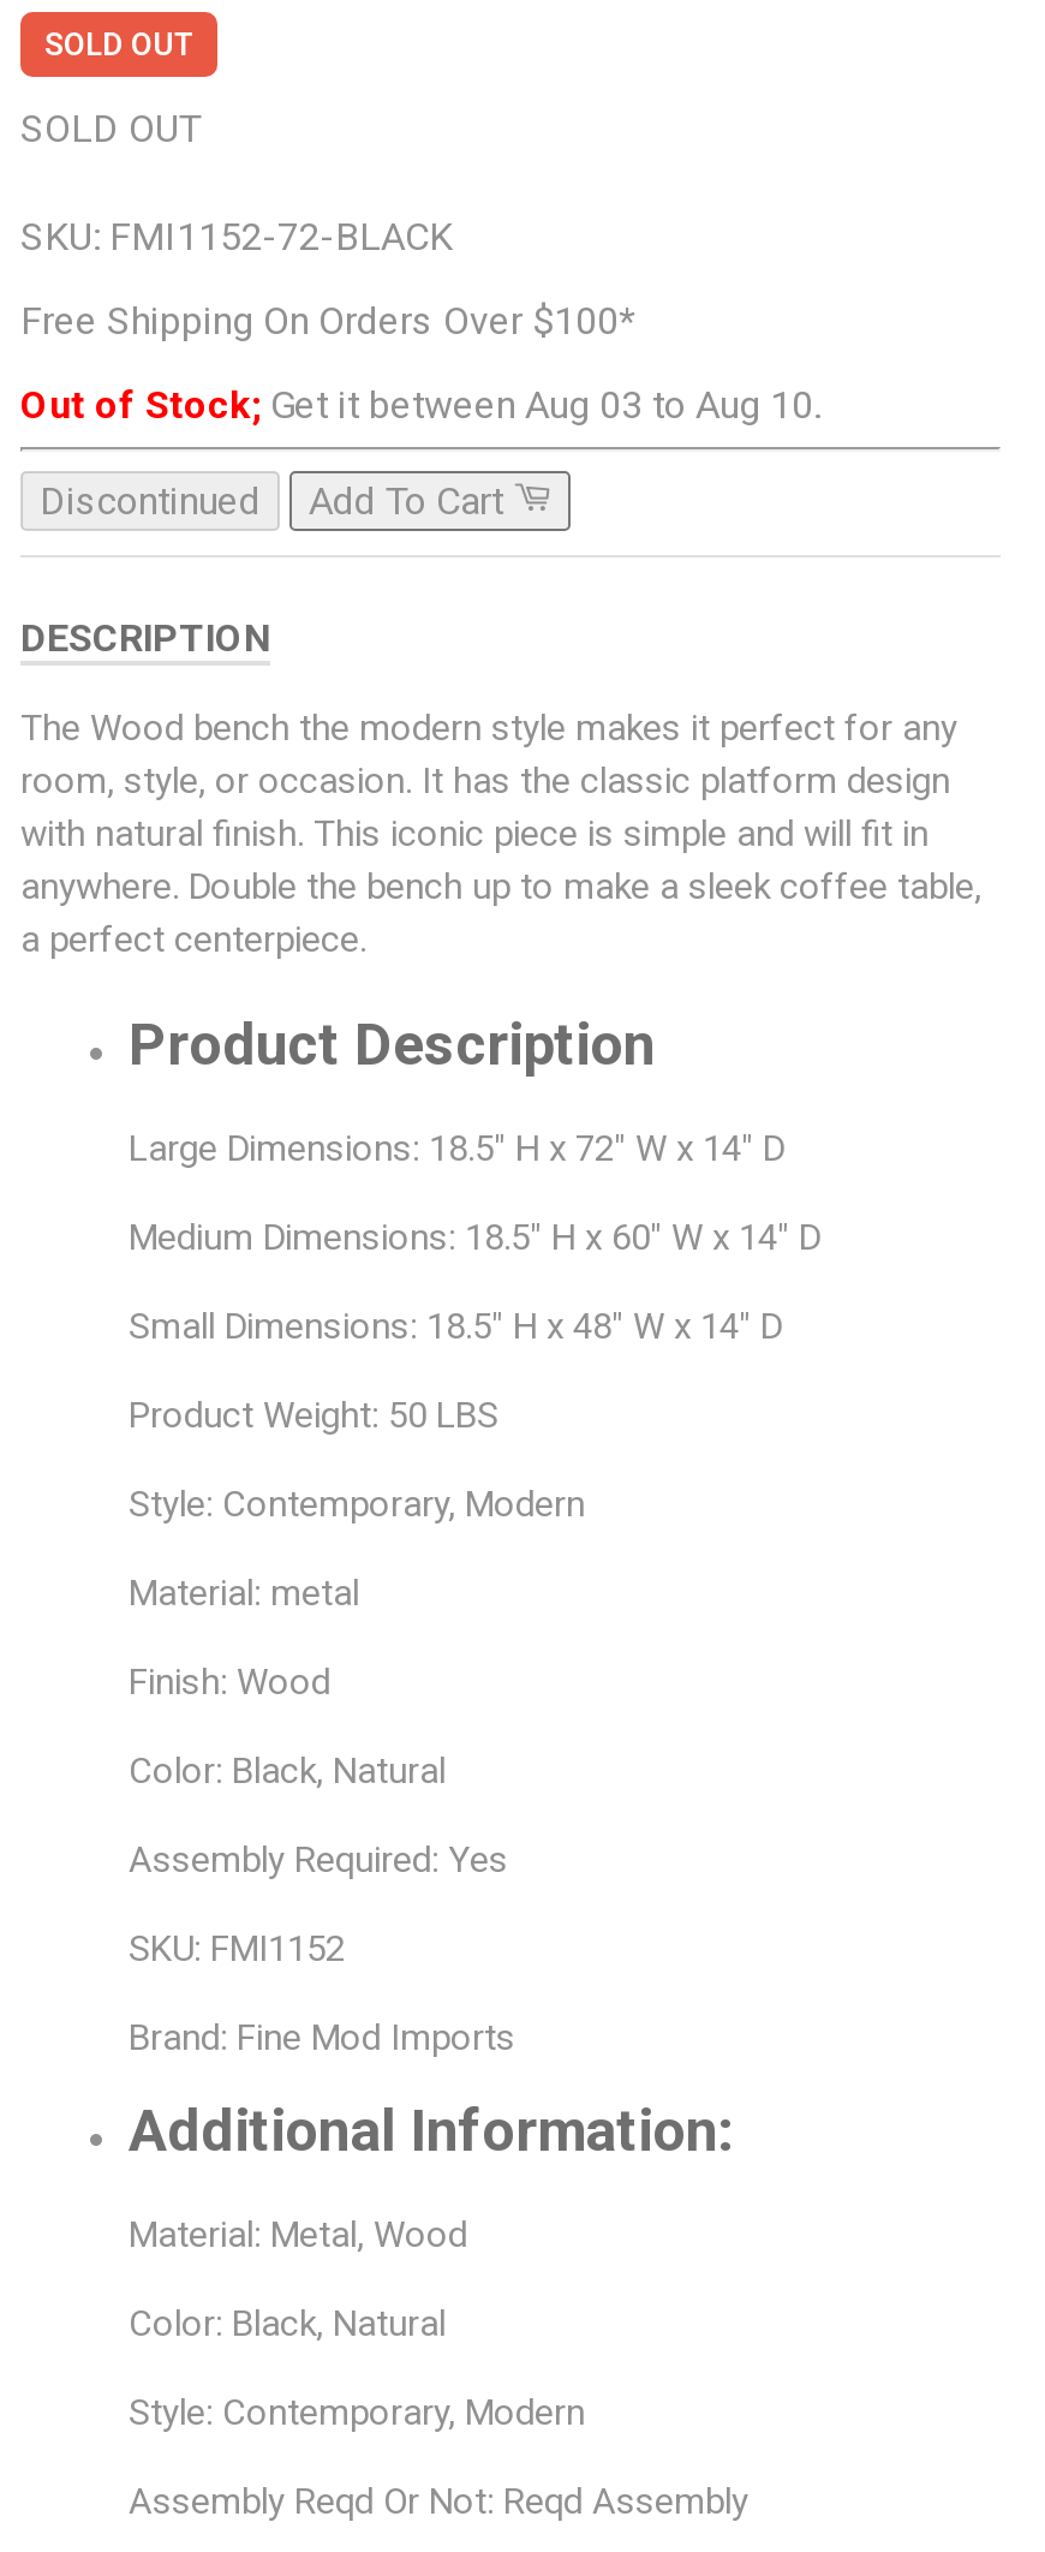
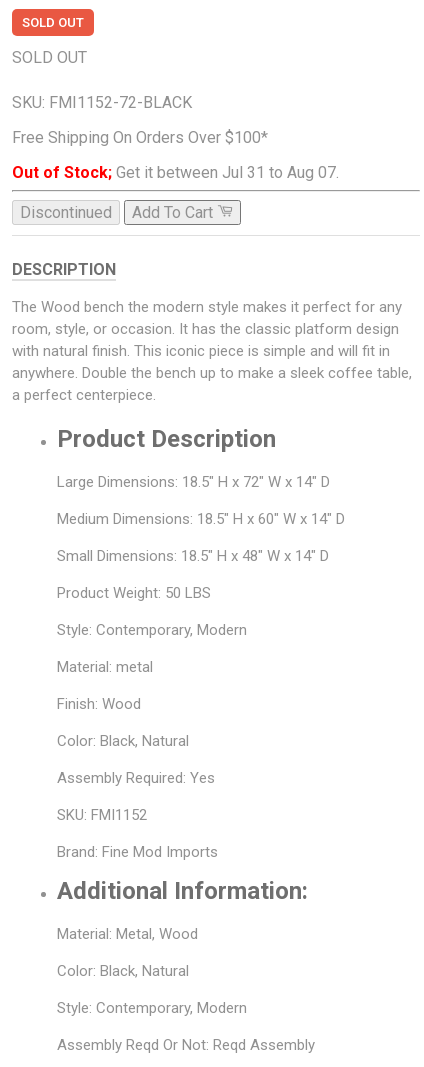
- Out of Stock; Get it between Aug 03 to Aug 10.
+ Out of Stock; Get it between Jul 31 to Aug 07.
